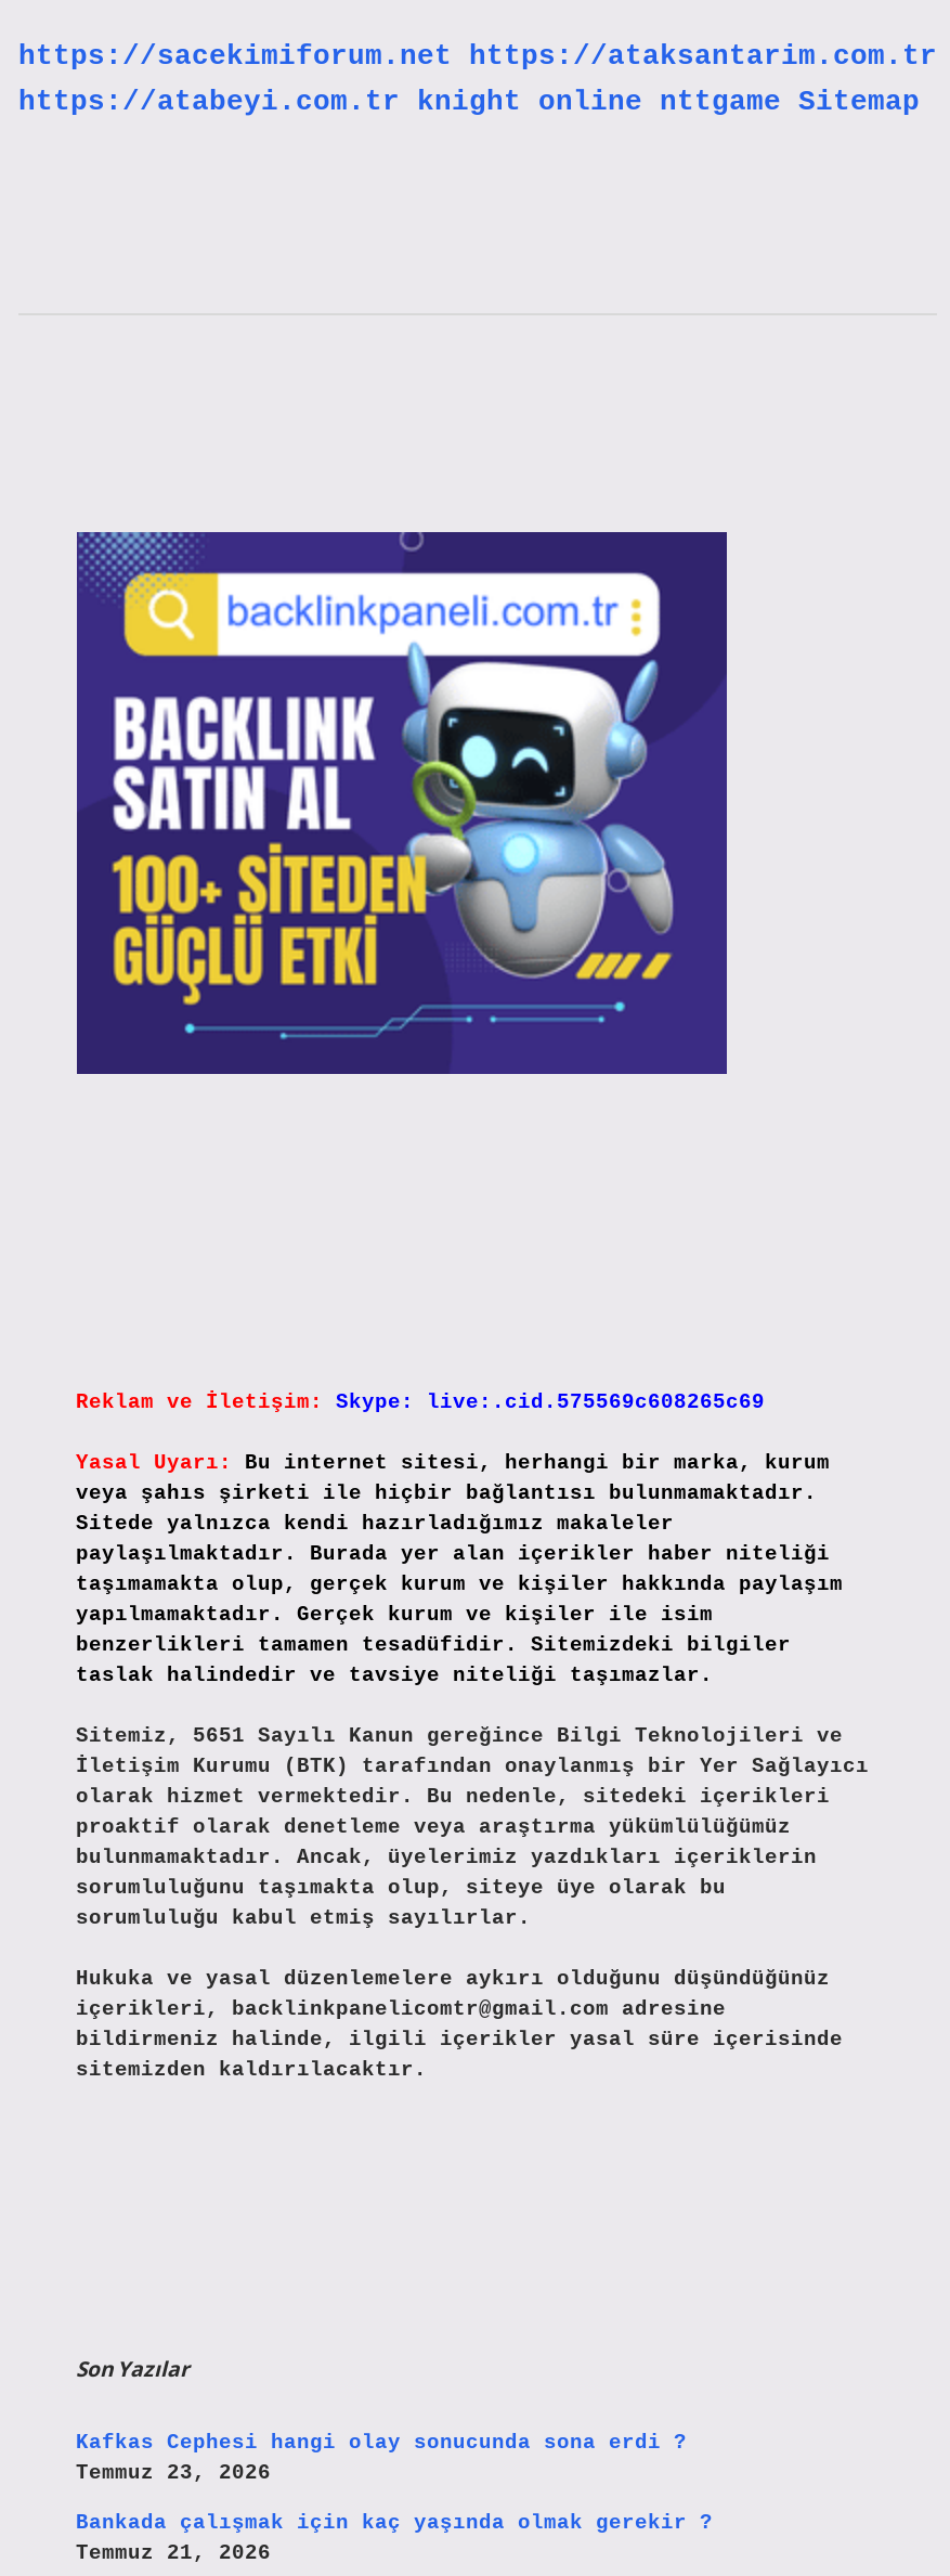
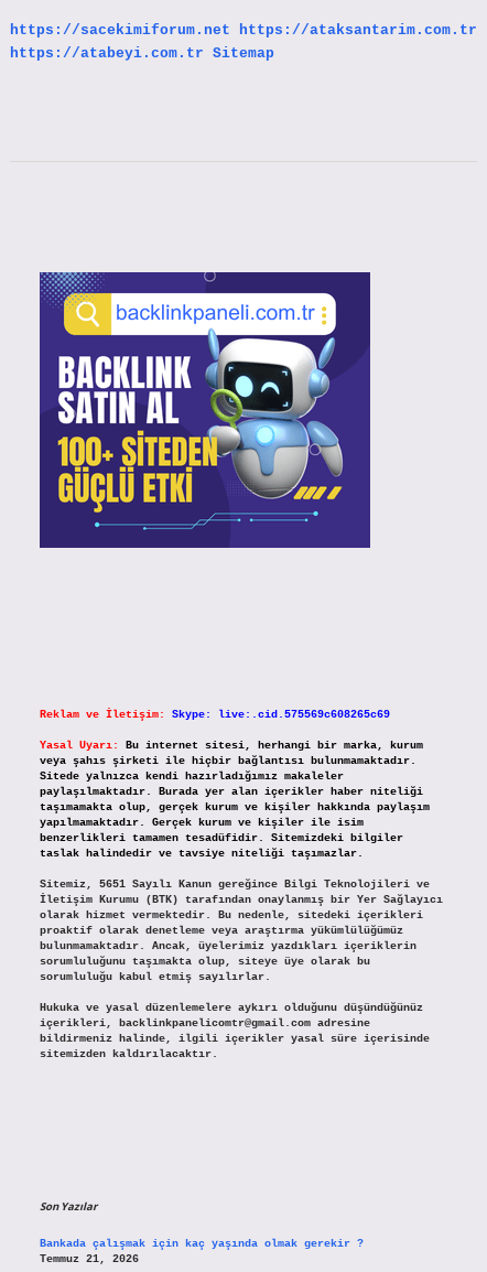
- https://atabeyi.com.tr knight online nttgame Sitemap
+ https://atabeyi.com.tr Sitemap

- Kafkas Cephesi hangi olay sonucunda sona erdi ?
- Temmuz 23, 2026
